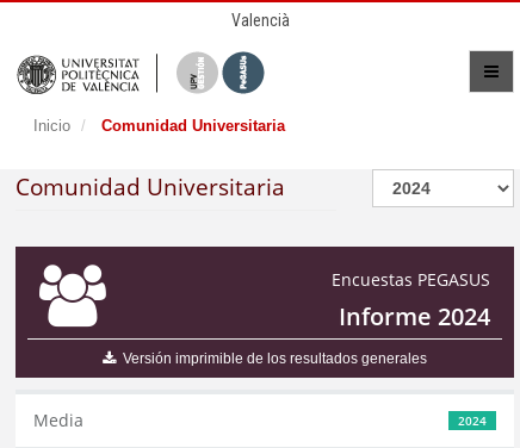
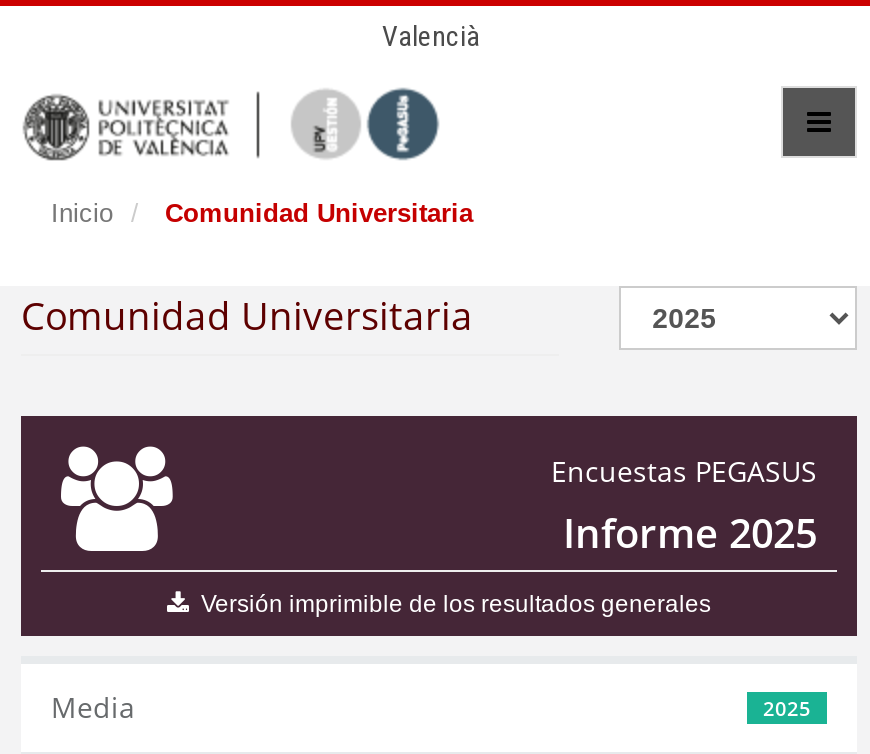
- Informe 2024
+ Informe 2025

- 2024
+ 2025
